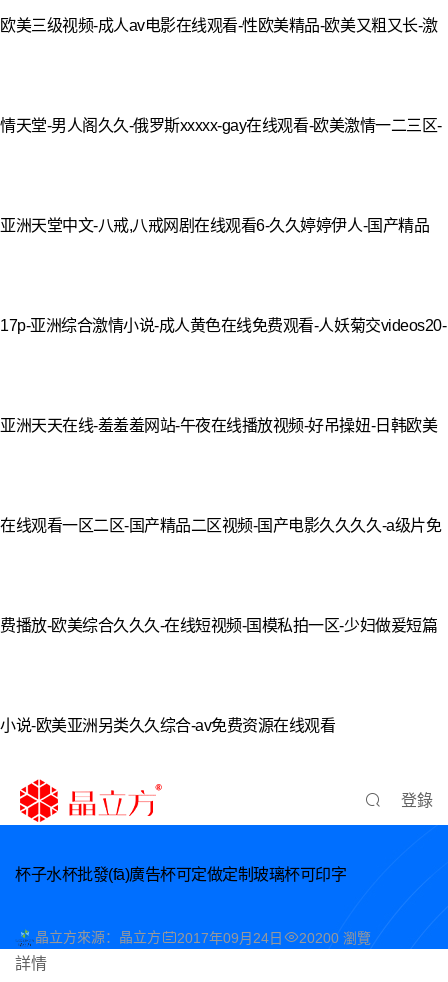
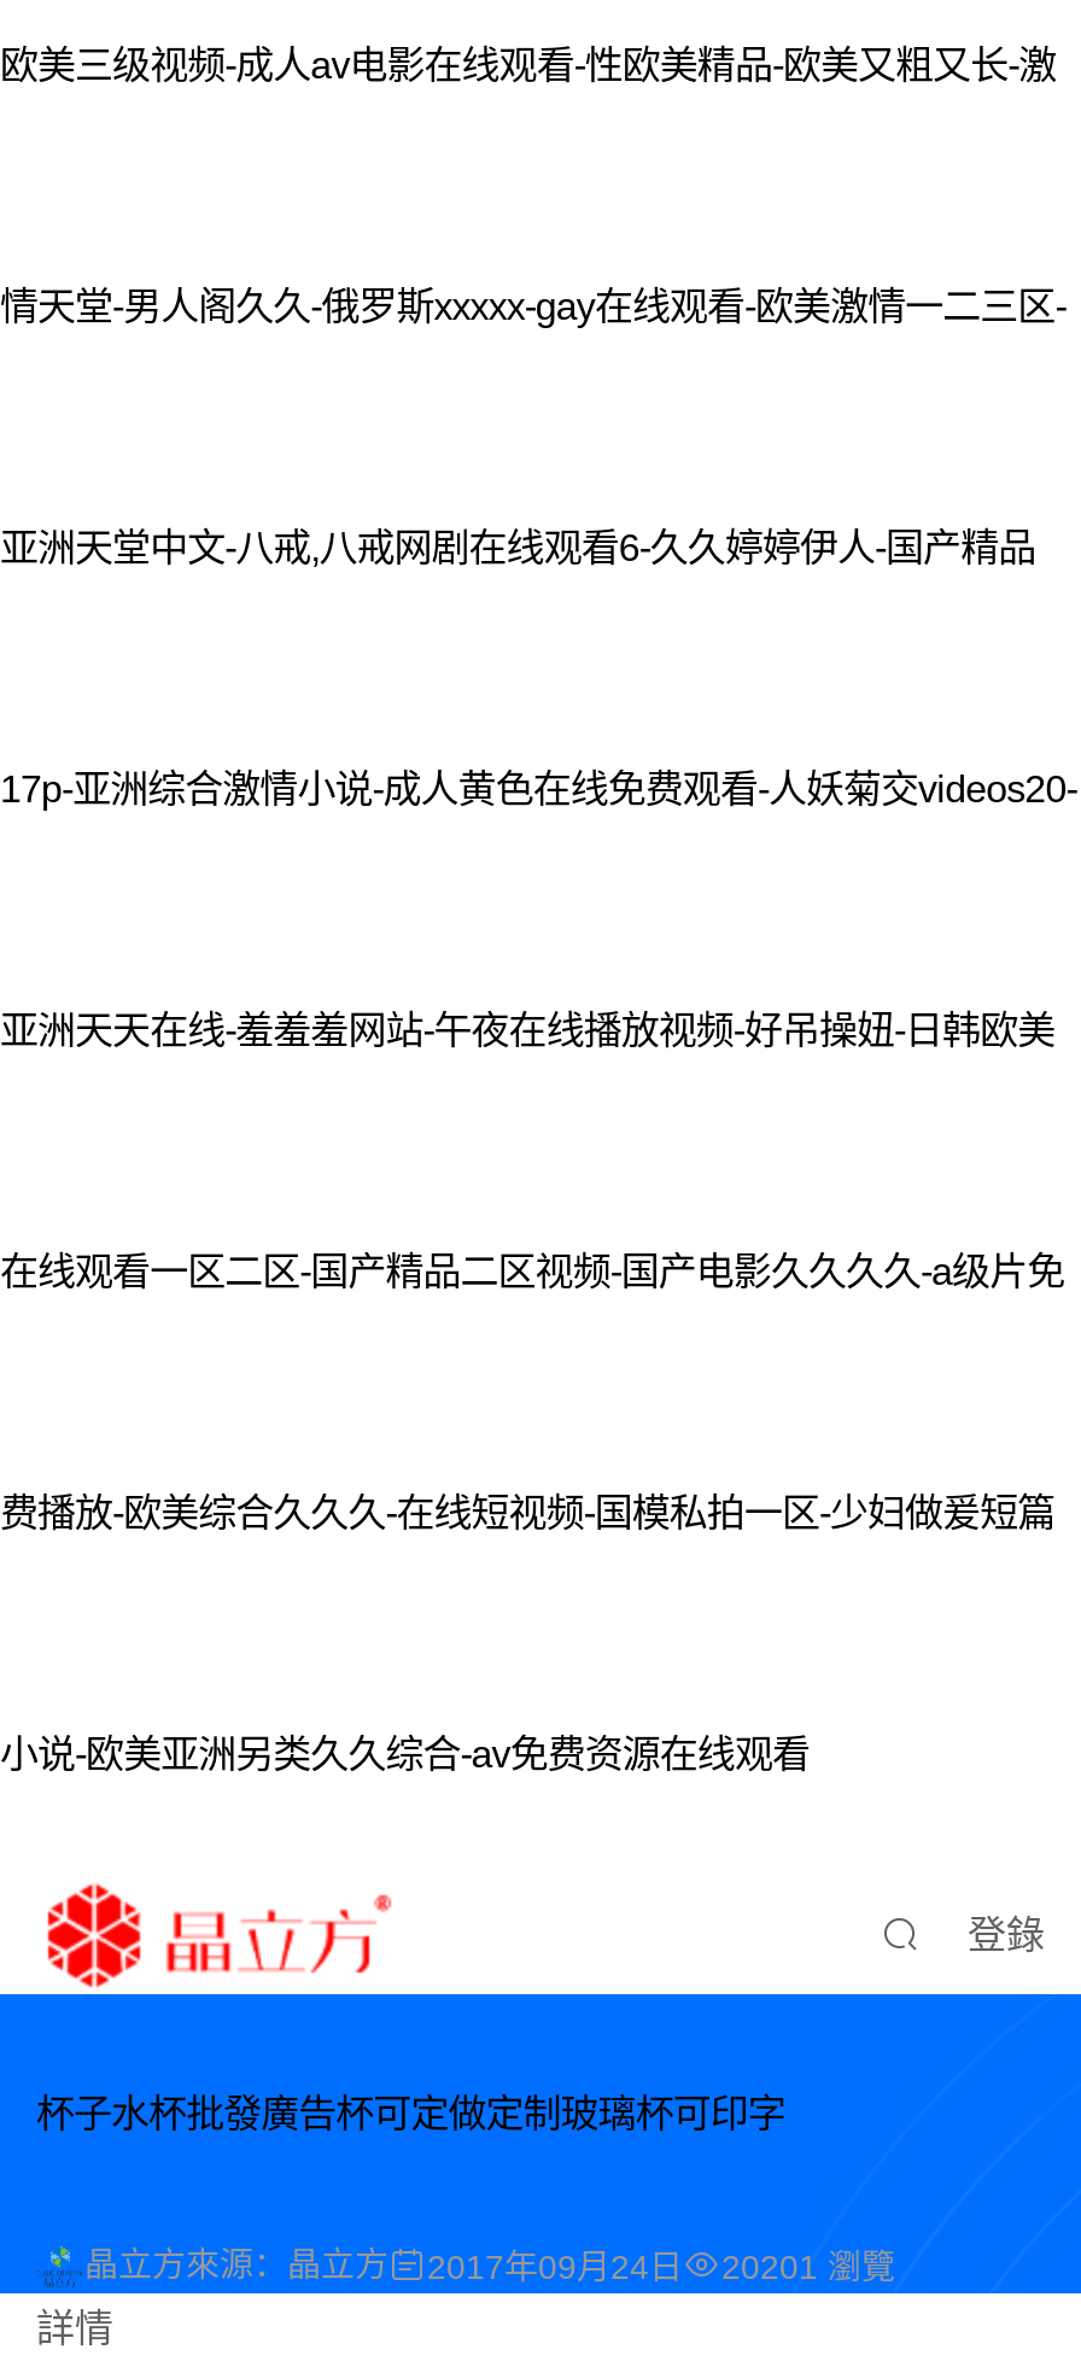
- 杯子水杯批發(fā)廣告杯可定做定制玻璃杯可印字
+ 杯子水杯批發廣告杯可定做定制玻璃杯可印字

- 20200 瀏覽
+ 20201 瀏覽
